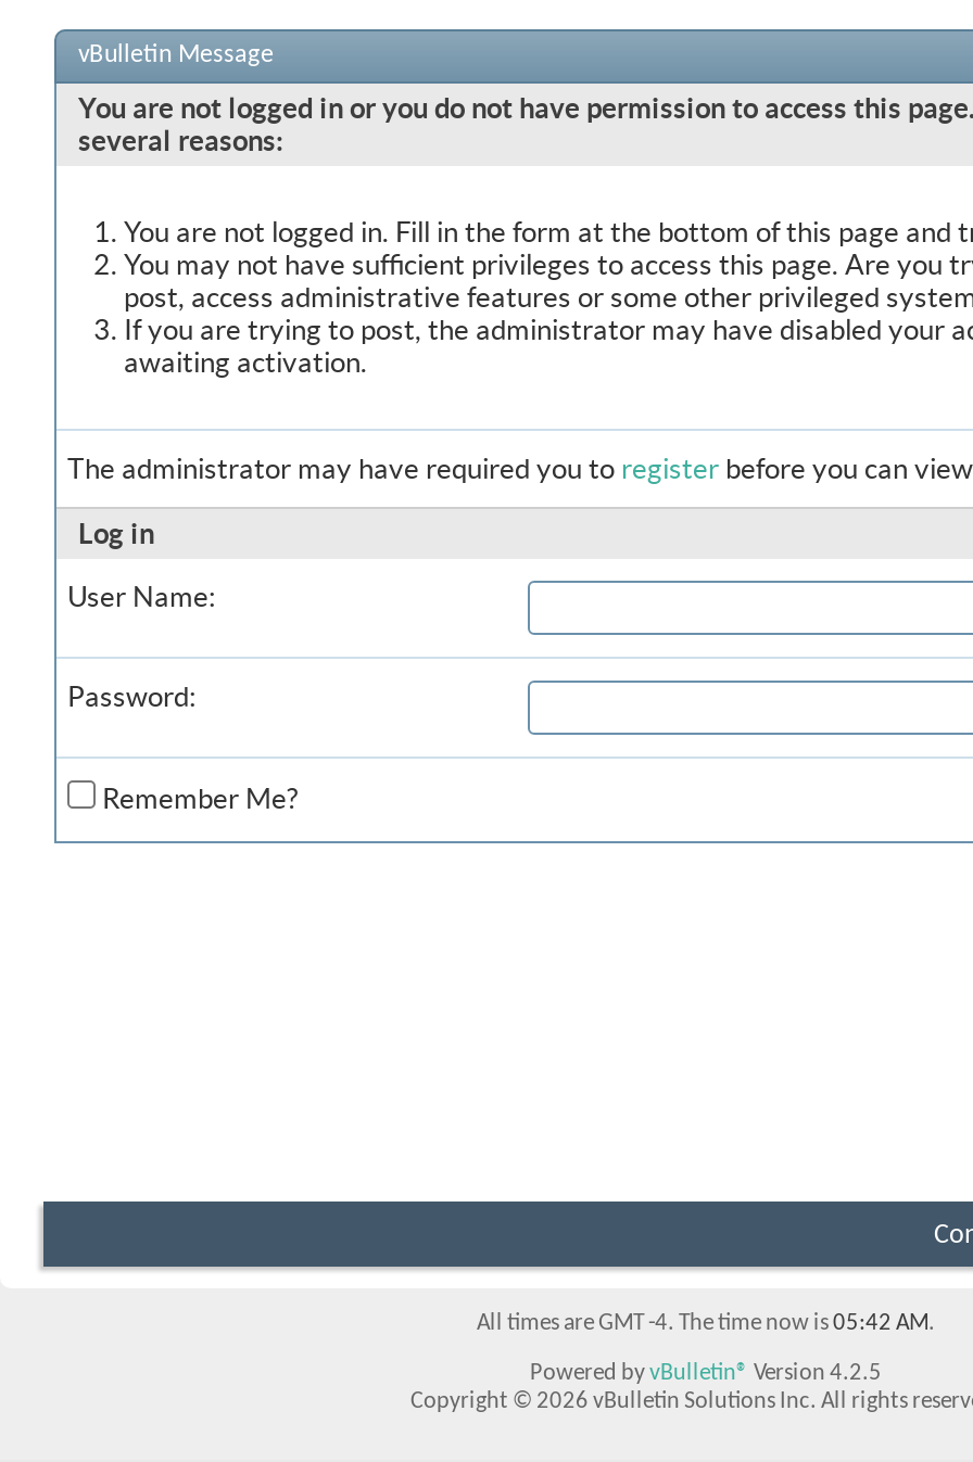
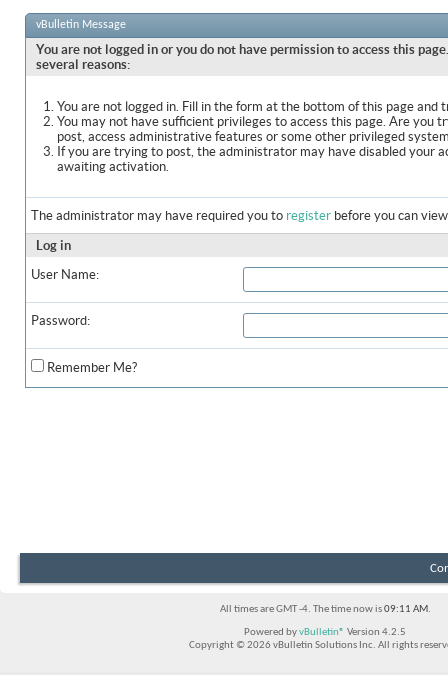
- All times are GMT -4. The time now is 05:42 AM.
+ All times are GMT -4. The time now is 09:11 AM.
